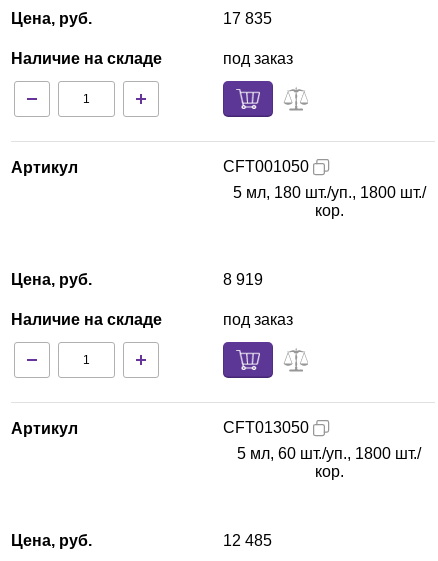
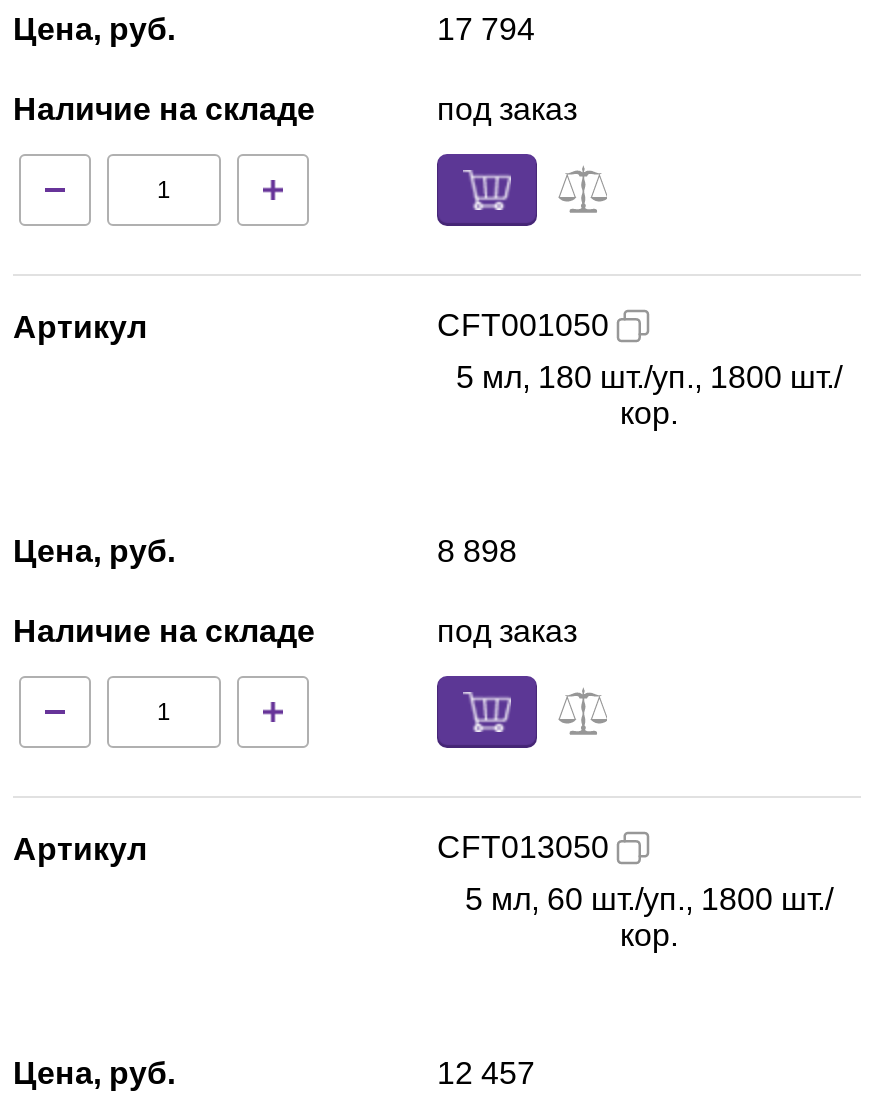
- 17 835
+ 17 794

- 8 919
+ 8 898

- 12 485
+ 12 457
